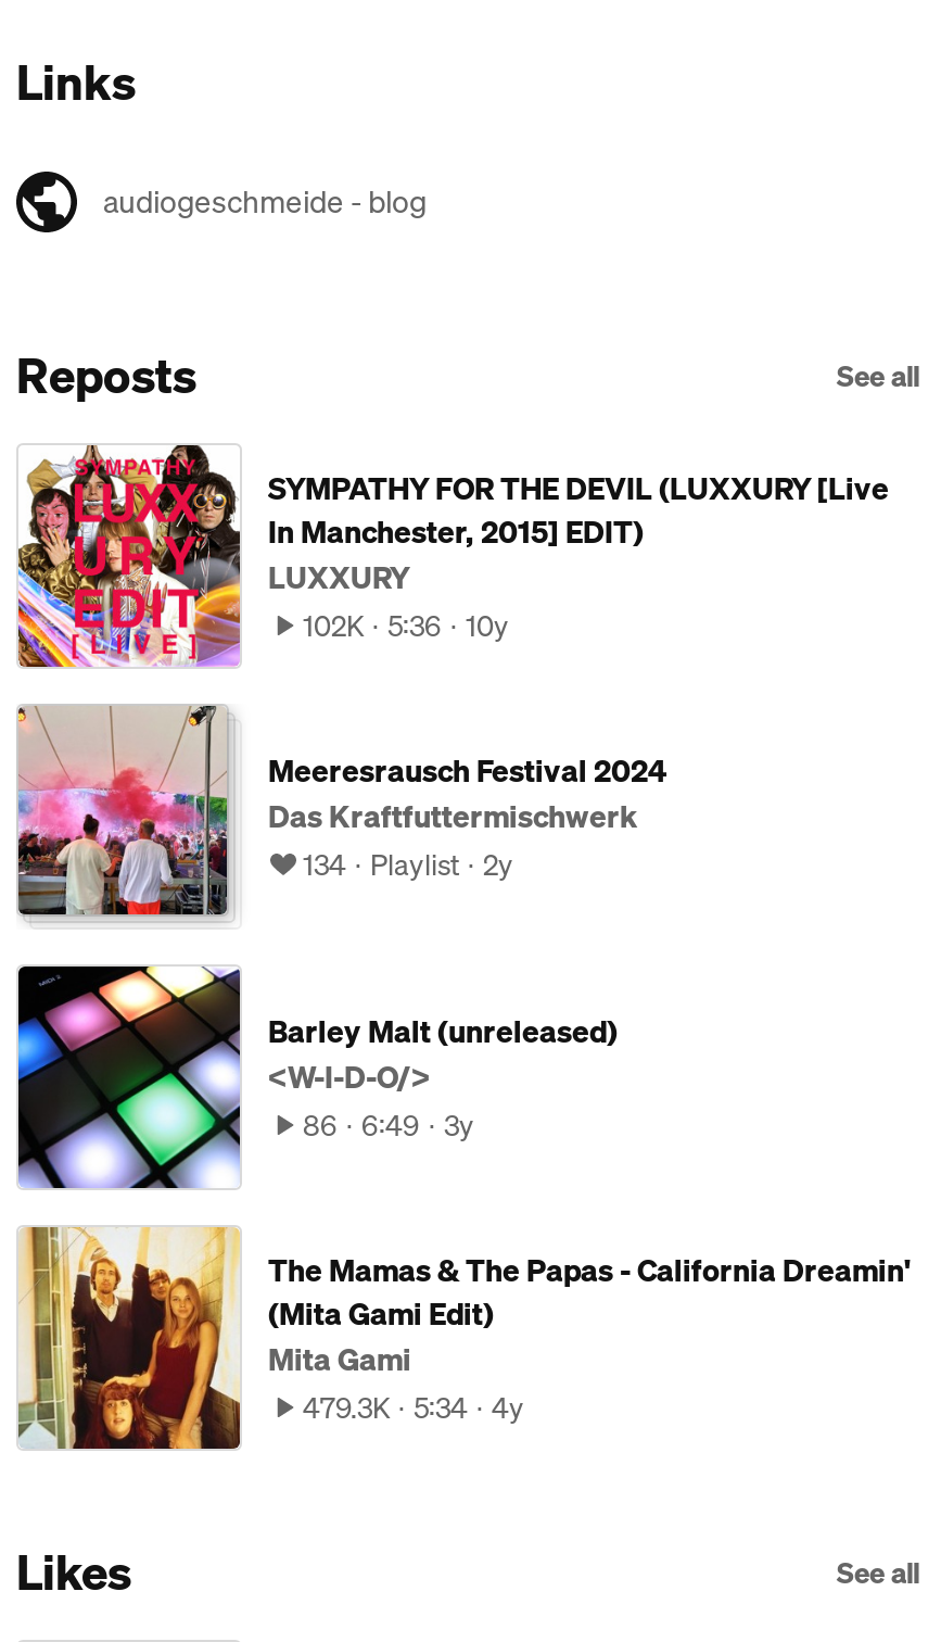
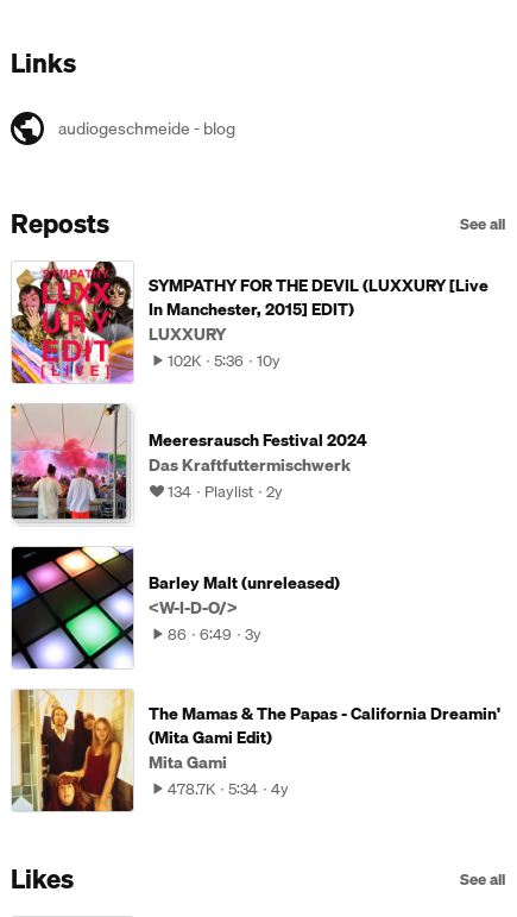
- 479.3K 5:34 4y
+ 478.7K 5:34 4y
